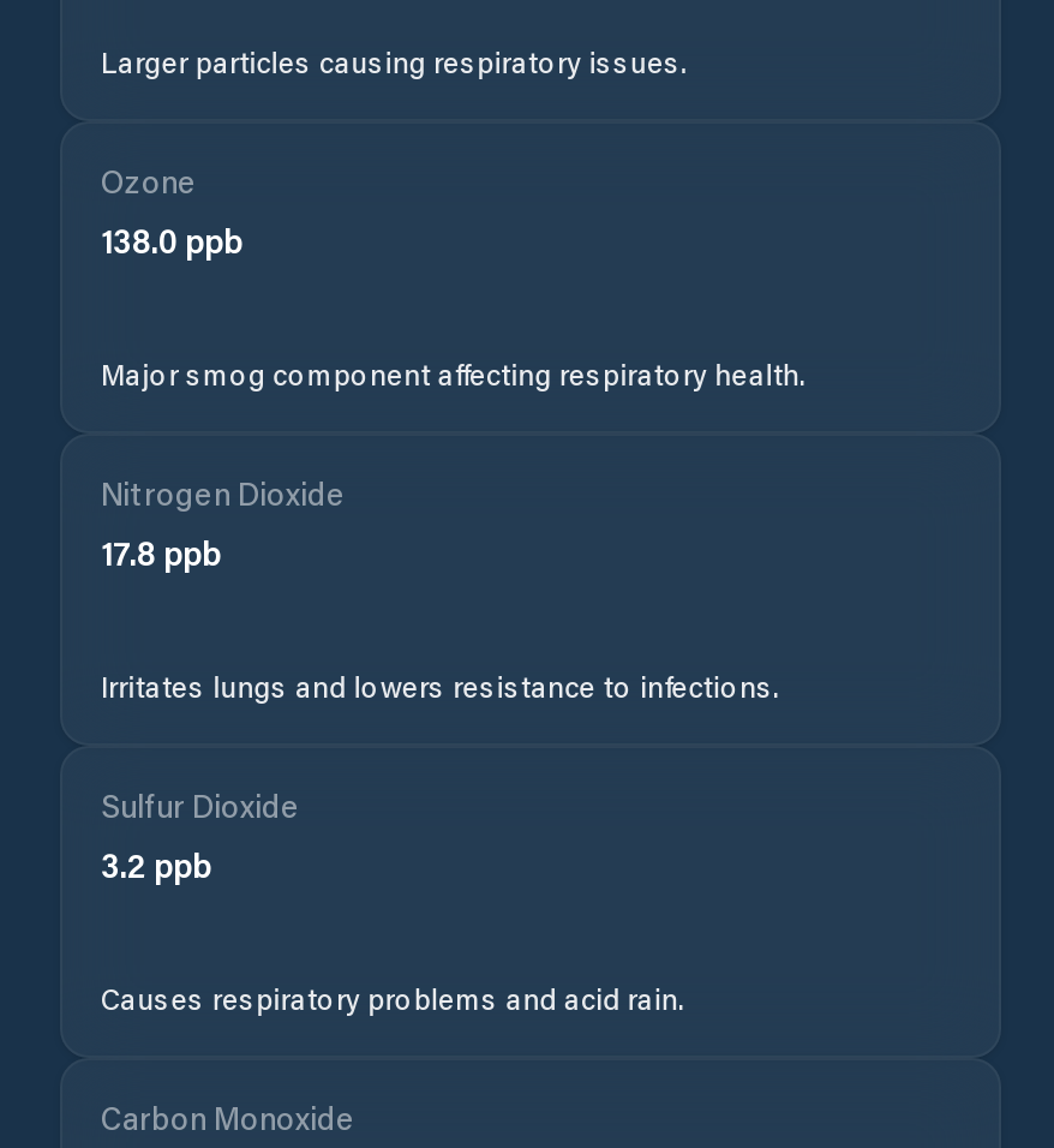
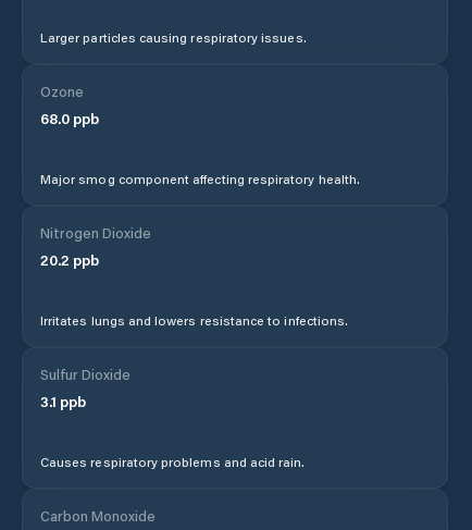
- 138.0 ppb
+ 68.0 ppb

- 17.8 ppb
+ 20.2 ppb

- 3.2 ppb
+ 3.1 ppb
